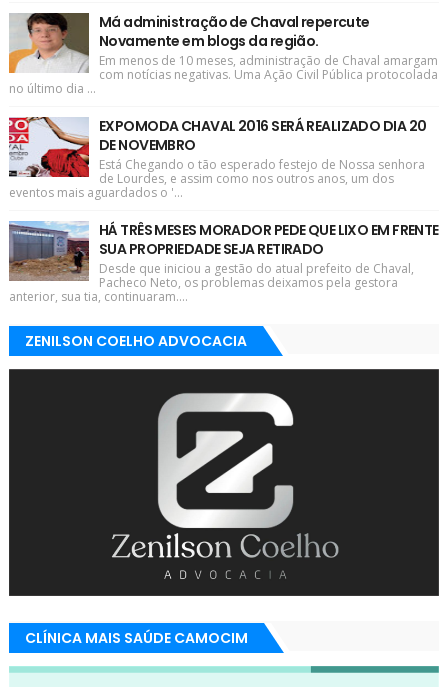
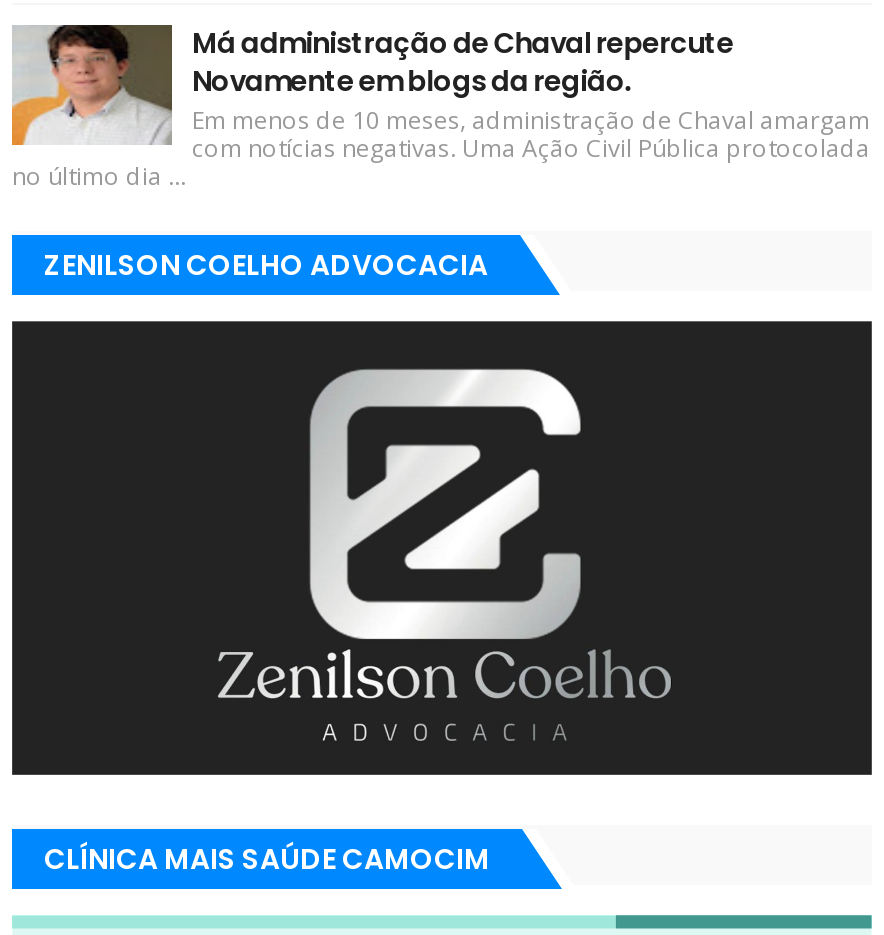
- [image]
- EXPOMODA CHAVAL 2016 SERÁ REALIZADO DIA 20
- DE NOVEMBRO
- Está Chegando o tão esperado festejo de Nossa senhora
- de Lourdes, e assim como nos outros anos, um dos
- eventos mais aguardados o '...
- HÁ TRÊS MESES MORADOR PEDE QUE LIXO EM FRENTE
- SUA PROPRIEDADE SEJA RETIRADO
- Desde que iniciou a gestão do atual prefeito de Chaval,
- Pacheco Neto, os problemas deixamos pela gestora
- anterior, sua tia, continuaram....

- [image]
